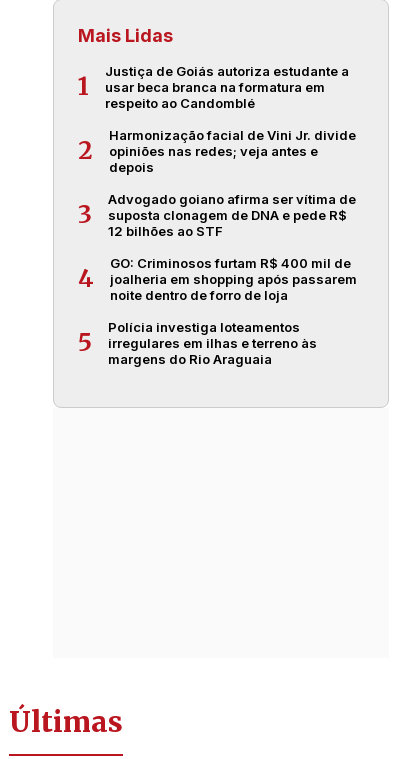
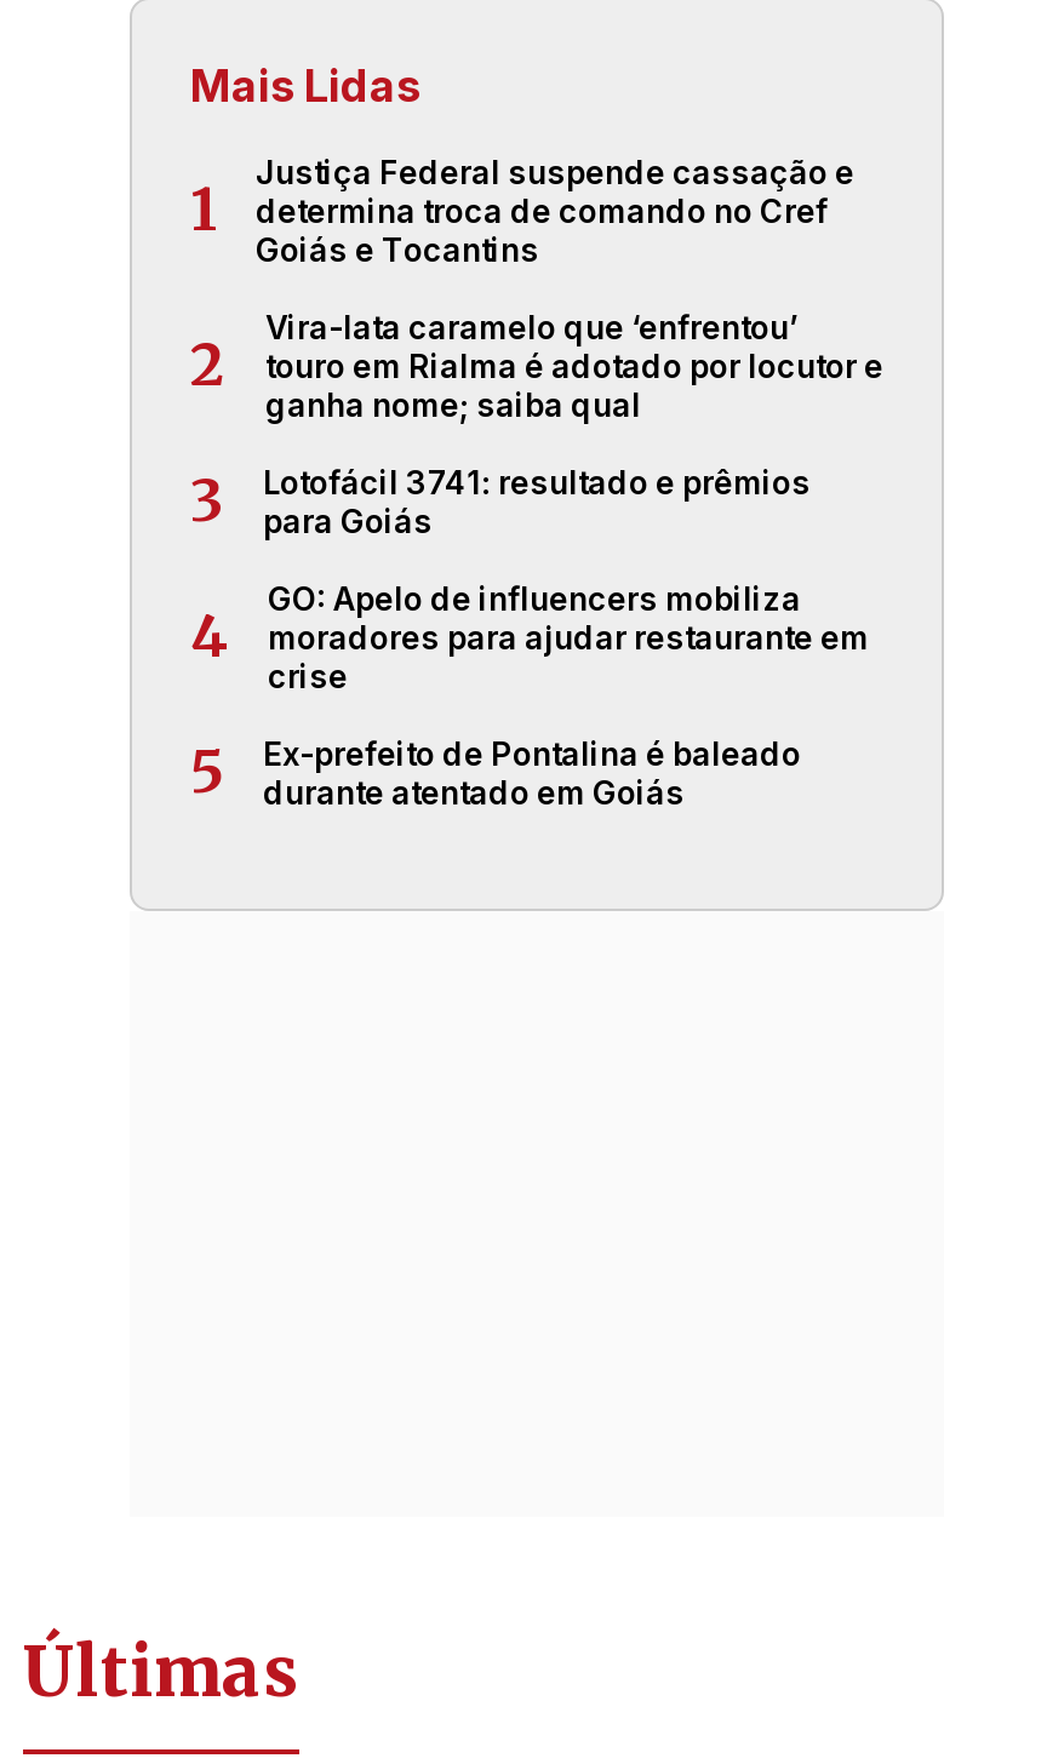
- Justiça de Goiás autoriza estudante a
- usar beca branca na formatura em
- respeito ao Candomblé
+ Justiça Federal suspende cassação e
+ determina troca de comando no Cref
+ Goiás e Tocantins

- Harmonização facial de Vini Jr. divide
- opiniões nas redes; veja antes e
- depois
+ Vira-lata caramelo que ‘enfrentou’
+ touro em Rialma é adotado por locutor e
+ ganha nome; saiba qual

- Advogado goiano afirma ser vítima de
- suposta clonagem de DNA e pede R$
- 12 bilhões ao STF
+ Lotofácil 3741: resultado e prêmios
+ para Goiás

- GO: Criminosos furtam R$ 400 mil de
- joalheria em shopping após passarem
- noite dentro de forro de loja
+ GO: Apelo de influencers mobiliza
+ moradores para ajudar restaurante em
+ crise

- Polícia investiga loteamentos
- irregulares em ilhas e terreno às
- margens do Rio Araguaia
+ Ex-prefeito de Pontalina é baleado
+ durante atentado em Goiás
